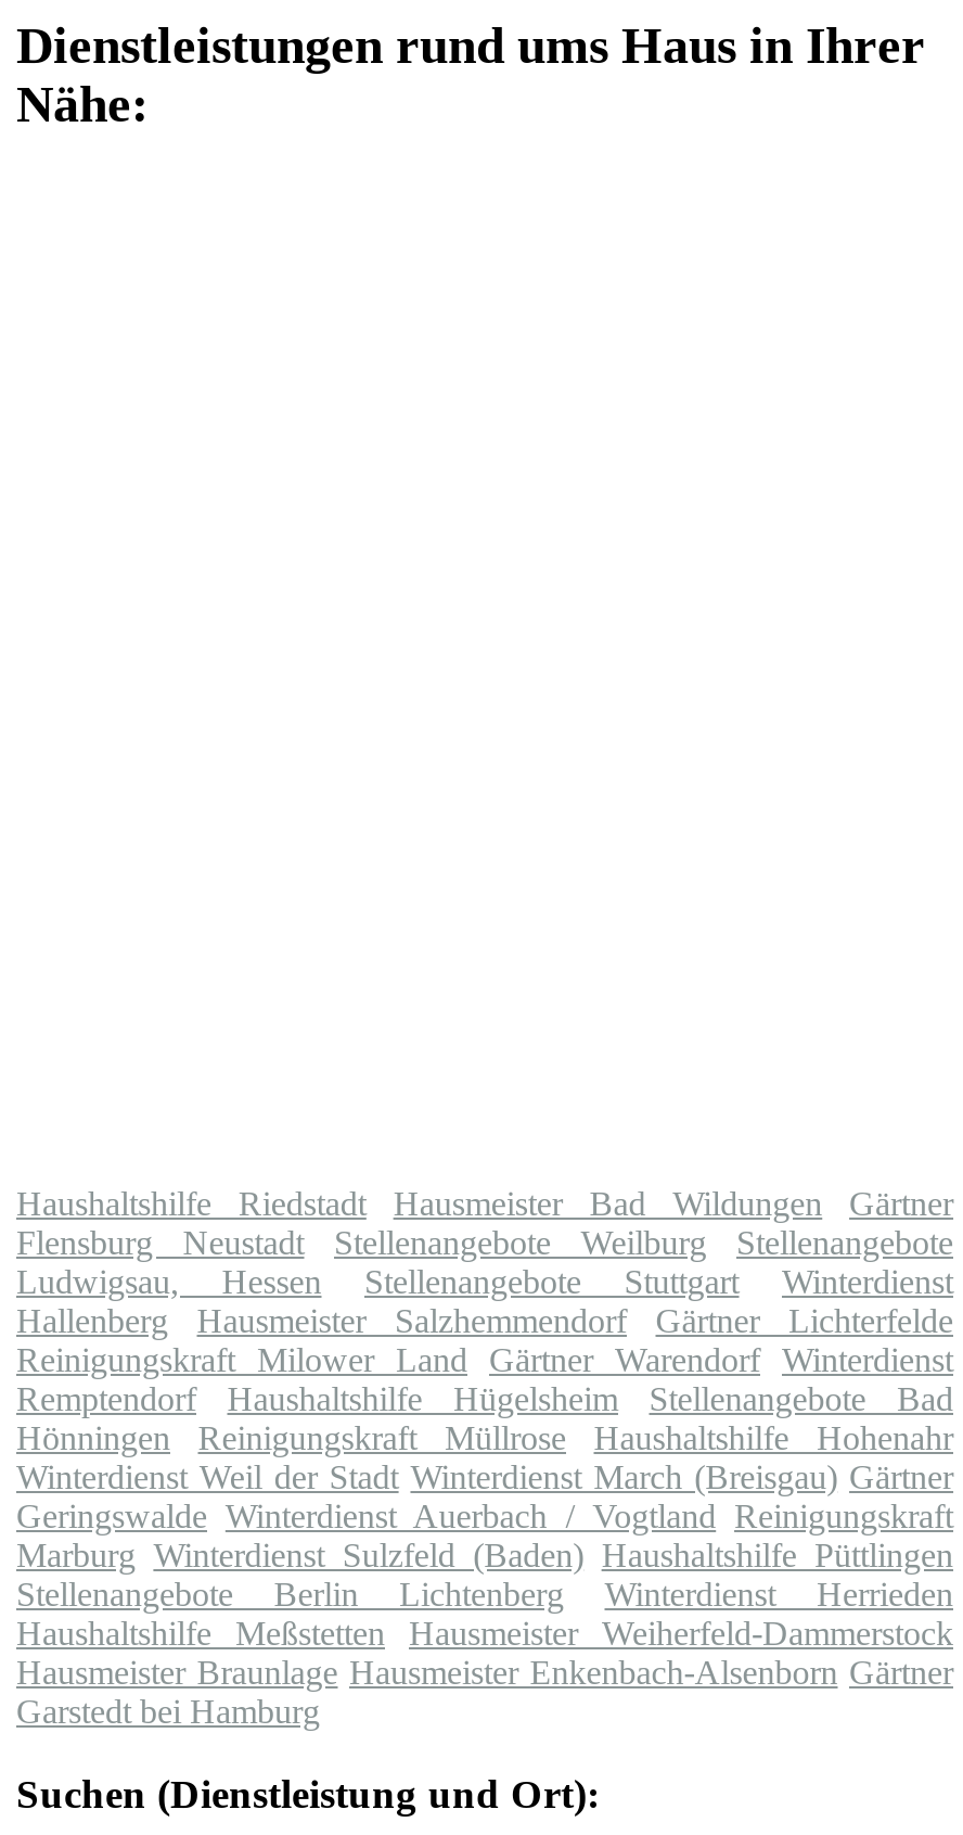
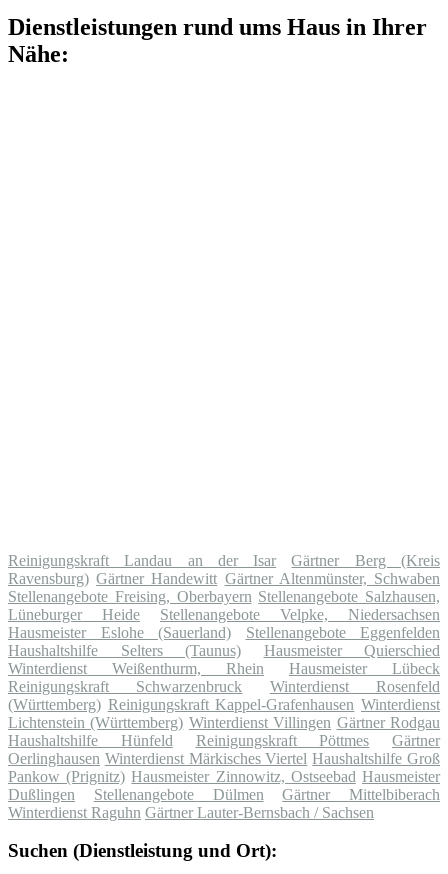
- Haushaltshilfe Riedstadt
- Hausmeister Bad Wildungen
+ Reinigungskraft Landau an der Isar
+ Gärtner Berg (Kreis
+ Ravensburg) Gärtner Handewitt Gärtner Altenmünster, Schwaben
+ Stellenangebote Freising, Oberbayern Stellenangebote Salzhausen,
+ Lüneburger Heide
+ Stellenangebote Velpke, Niedersachsen
+ Hausmeister Eslohe (Sauerland)
+ Stellenangebote Eggenfelden
+ Haushaltshilfe Selters (Taunus)
+ Hausmeister Quierschied
+ Winterdienst Weißenthurm, Rhein
+ Hausmeister Lübeck
+ Reinigungskraft Schwarzenbruck
+ Winterdienst Rosenfeld
+ (Württemberg) Reinigungskraft Kappel-Grafenhausen Winterdienst
+ Lichtenstein (Württemberg) Winterdienst Villingen Gärtner Rodgau
+ Haushaltshilfe Hünfeld
+ Reinigungskraft Pöttmes

moved down: Gärtner

- Flensburg Neustadt
- Stellenangebote Weilburg
- Stellenangebote
- Ludwigsau, Hessen
- Stellenangebote Stuttgart
- Winterdienst
- Hallenberg
- Hausmeister Salzhemmendorf
- Gärtner Lichterfelde
- Reinigungskraft Milower Land Gärtner Warendorf Winterdienst
- Remptendorf
- Haushaltshilfe Hügelsheim
- Stellenangebote Bad
- Hönningen
- Reinigungskraft Müllrose
- Haushaltshilfe Hohenahr
- Winterdienst Weil der Stadt Winterdienst March (Breisgau) Gärtner
- Geringswalde Winterdienst Auerbach / Vogtland Reinigungskraft
- Marburg Winterdienst Sulzfeld (Baden) Haushaltshilfe Püttlingen
- Stellenangebote Berlin Lichtenberg
- Winterdienst Herrieden
- Haushaltshilfe Meßstetten
- Hausmeister Weiherfeld-Dammerstock
- Hausmeister Braunlage Hausmeister Enkenbach-Alsenborn Gärtner
- Garstedt bei Hamburg
+ Oerlinghausen Winterdienst Märkisches Viertel Haushaltshilfe Groß
+ Pankow (Prignitz) Hausmeister Zinnowitz, Ostseebad Hausmeister
+ Dußlingen
+ Stellenangebote Dülmen
+ Gärtner Mittelbiberach
+ Winterdienst Raguhn Gärtner Lauter-Bernsbach / Sachsen
